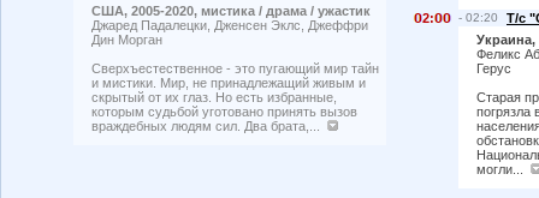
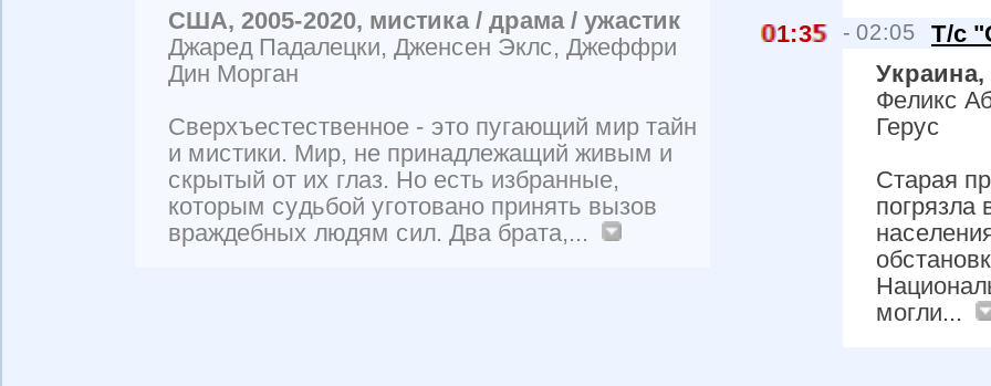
- 2:
+ 1:3

- - 02:20
+ - 02:05
